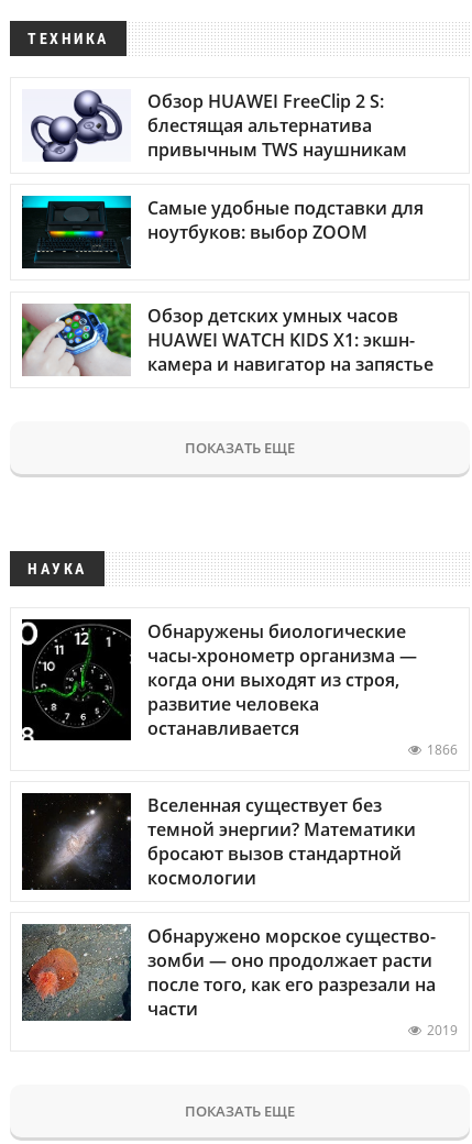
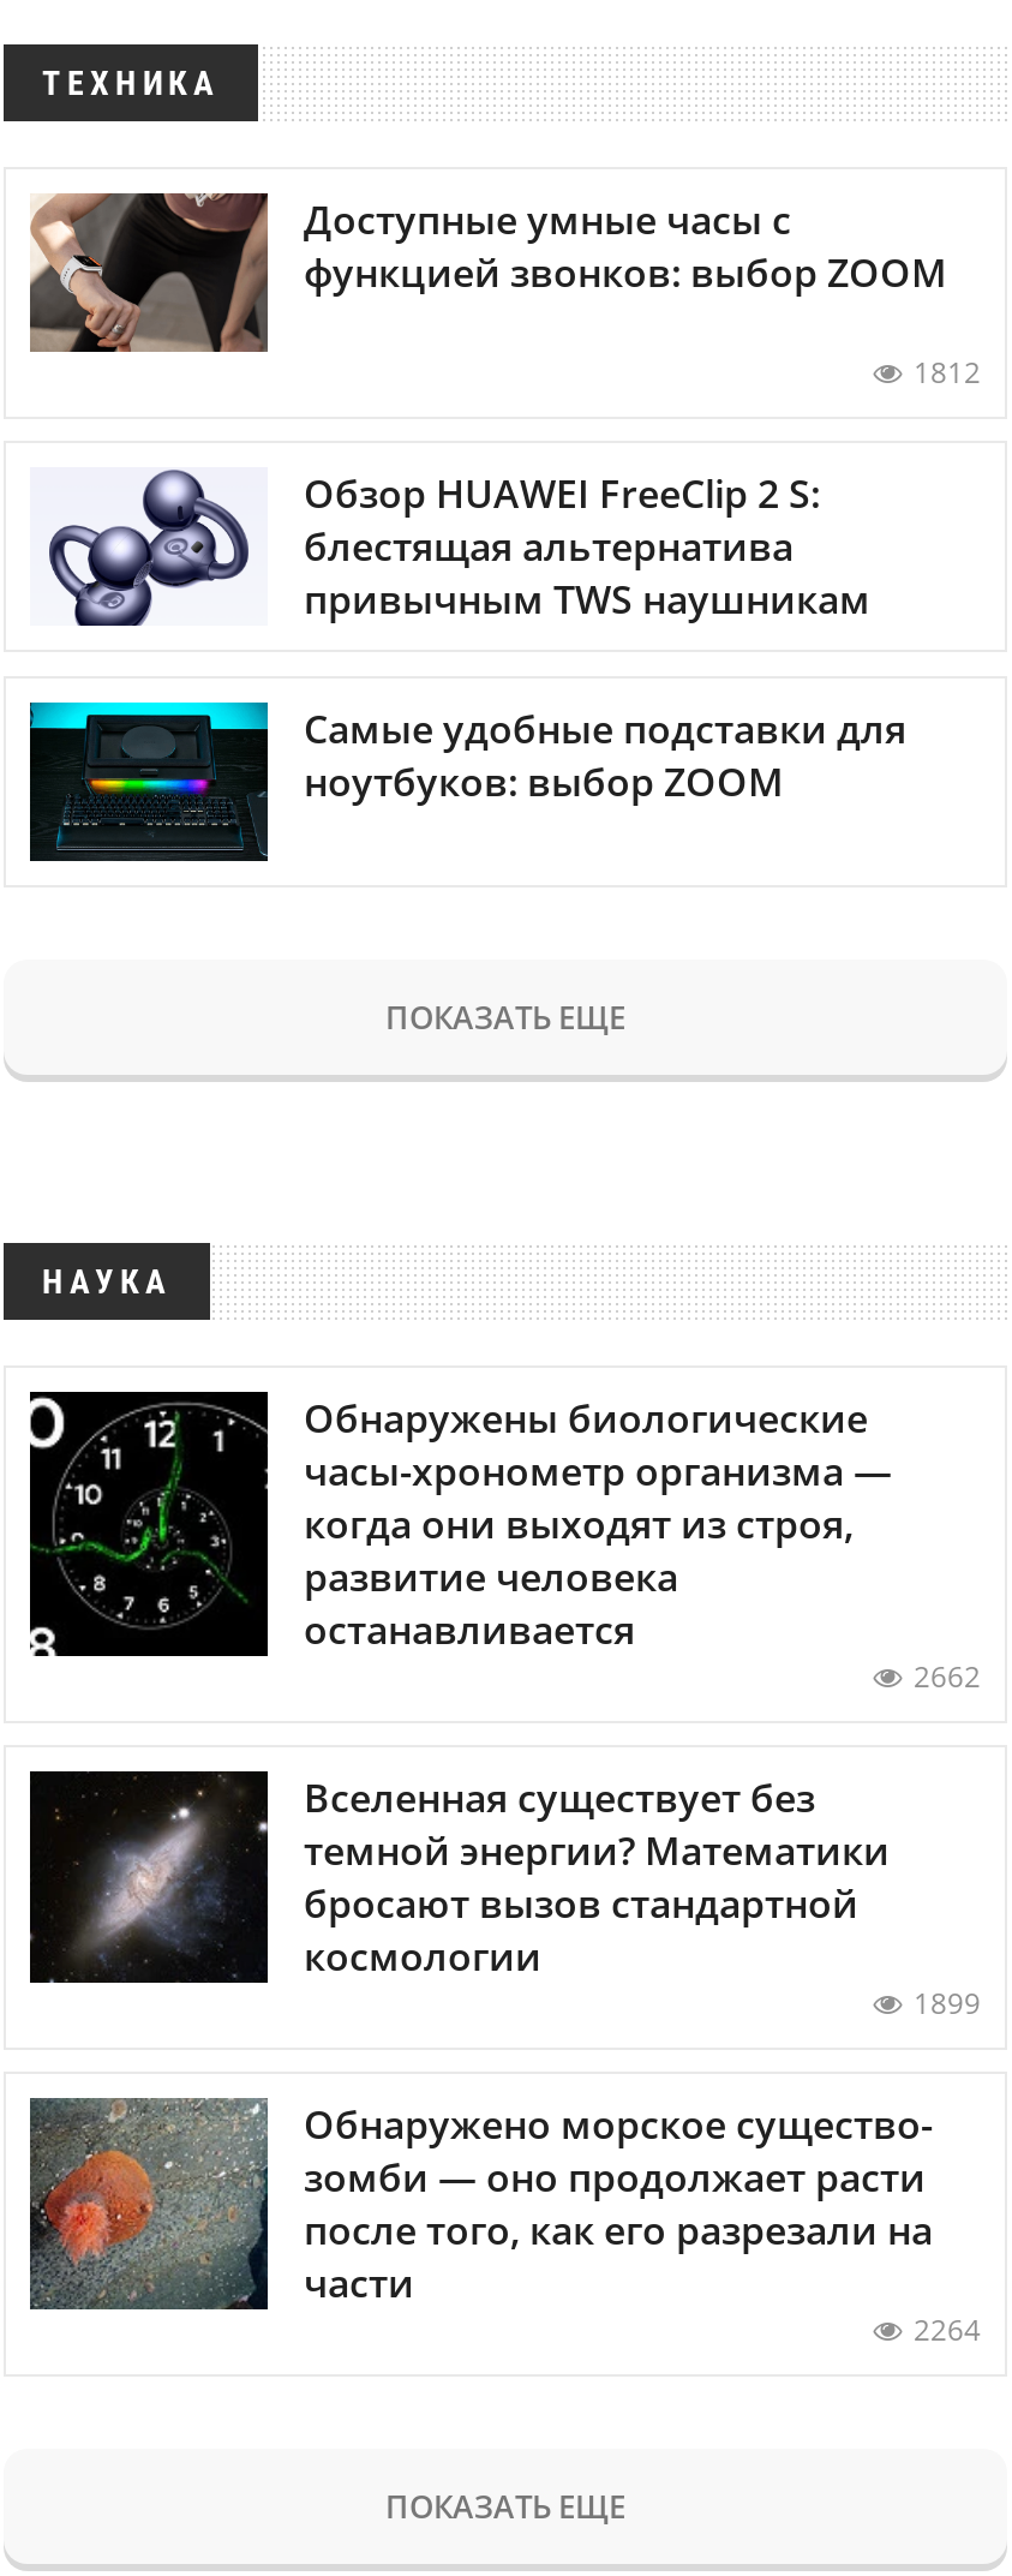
+ [image]
+ Доступные умные часы с
+ функцией звонков: выбор ZOOM
+ 1812

moved down: [image] | Обзор HUAWEI FreeClip 2 S: | блестящая альтернатива | привычным TWS наушникам | Самые удобные подставки для | ноутбуков: выбор ZOOM

- [image]
- Обзор детских умных часов
- HUAWEI WATCH KIDS X1: экшн-
- камера и навигатор на запястье

- 1866
+ 2662

+ 1899

- 2019
+ 2264
